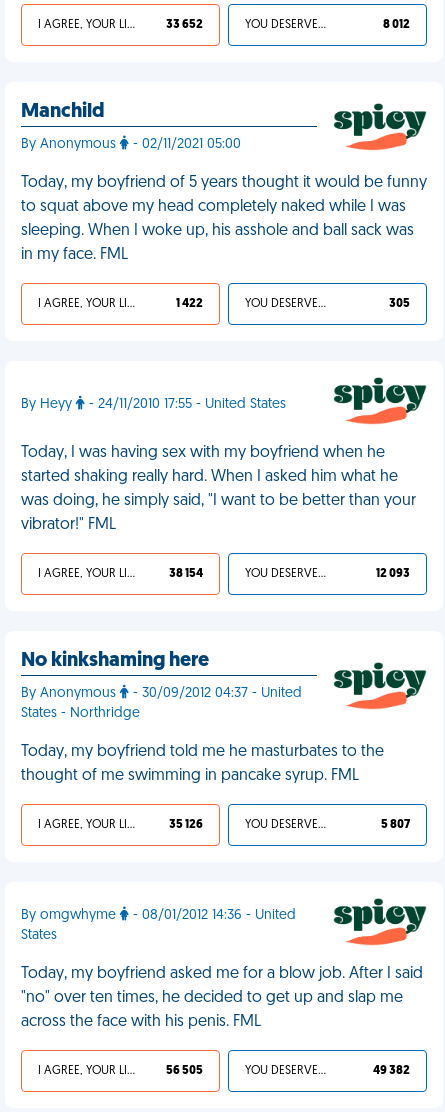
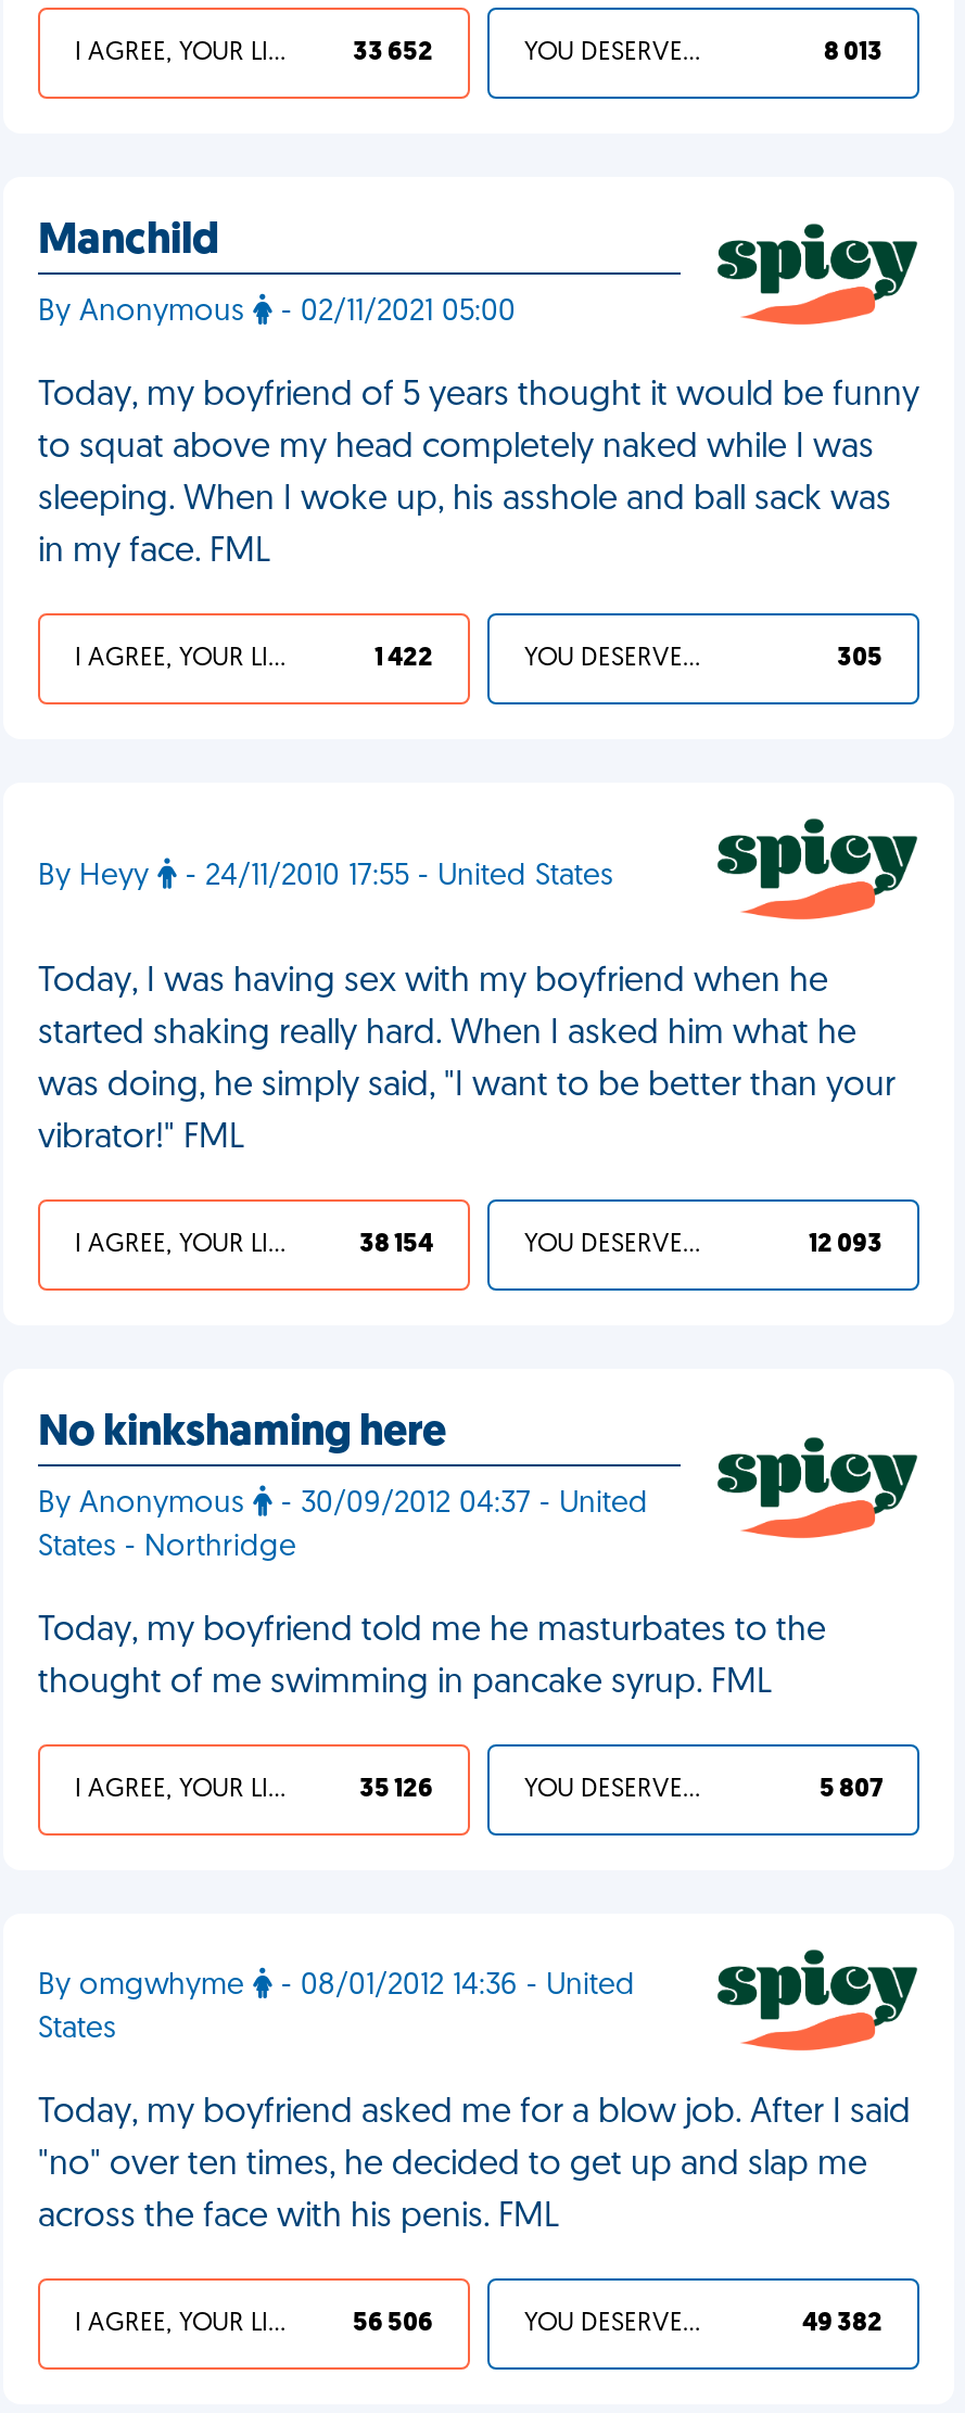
- 8 012
+ 8 013

- 56 505
+ 56 506
